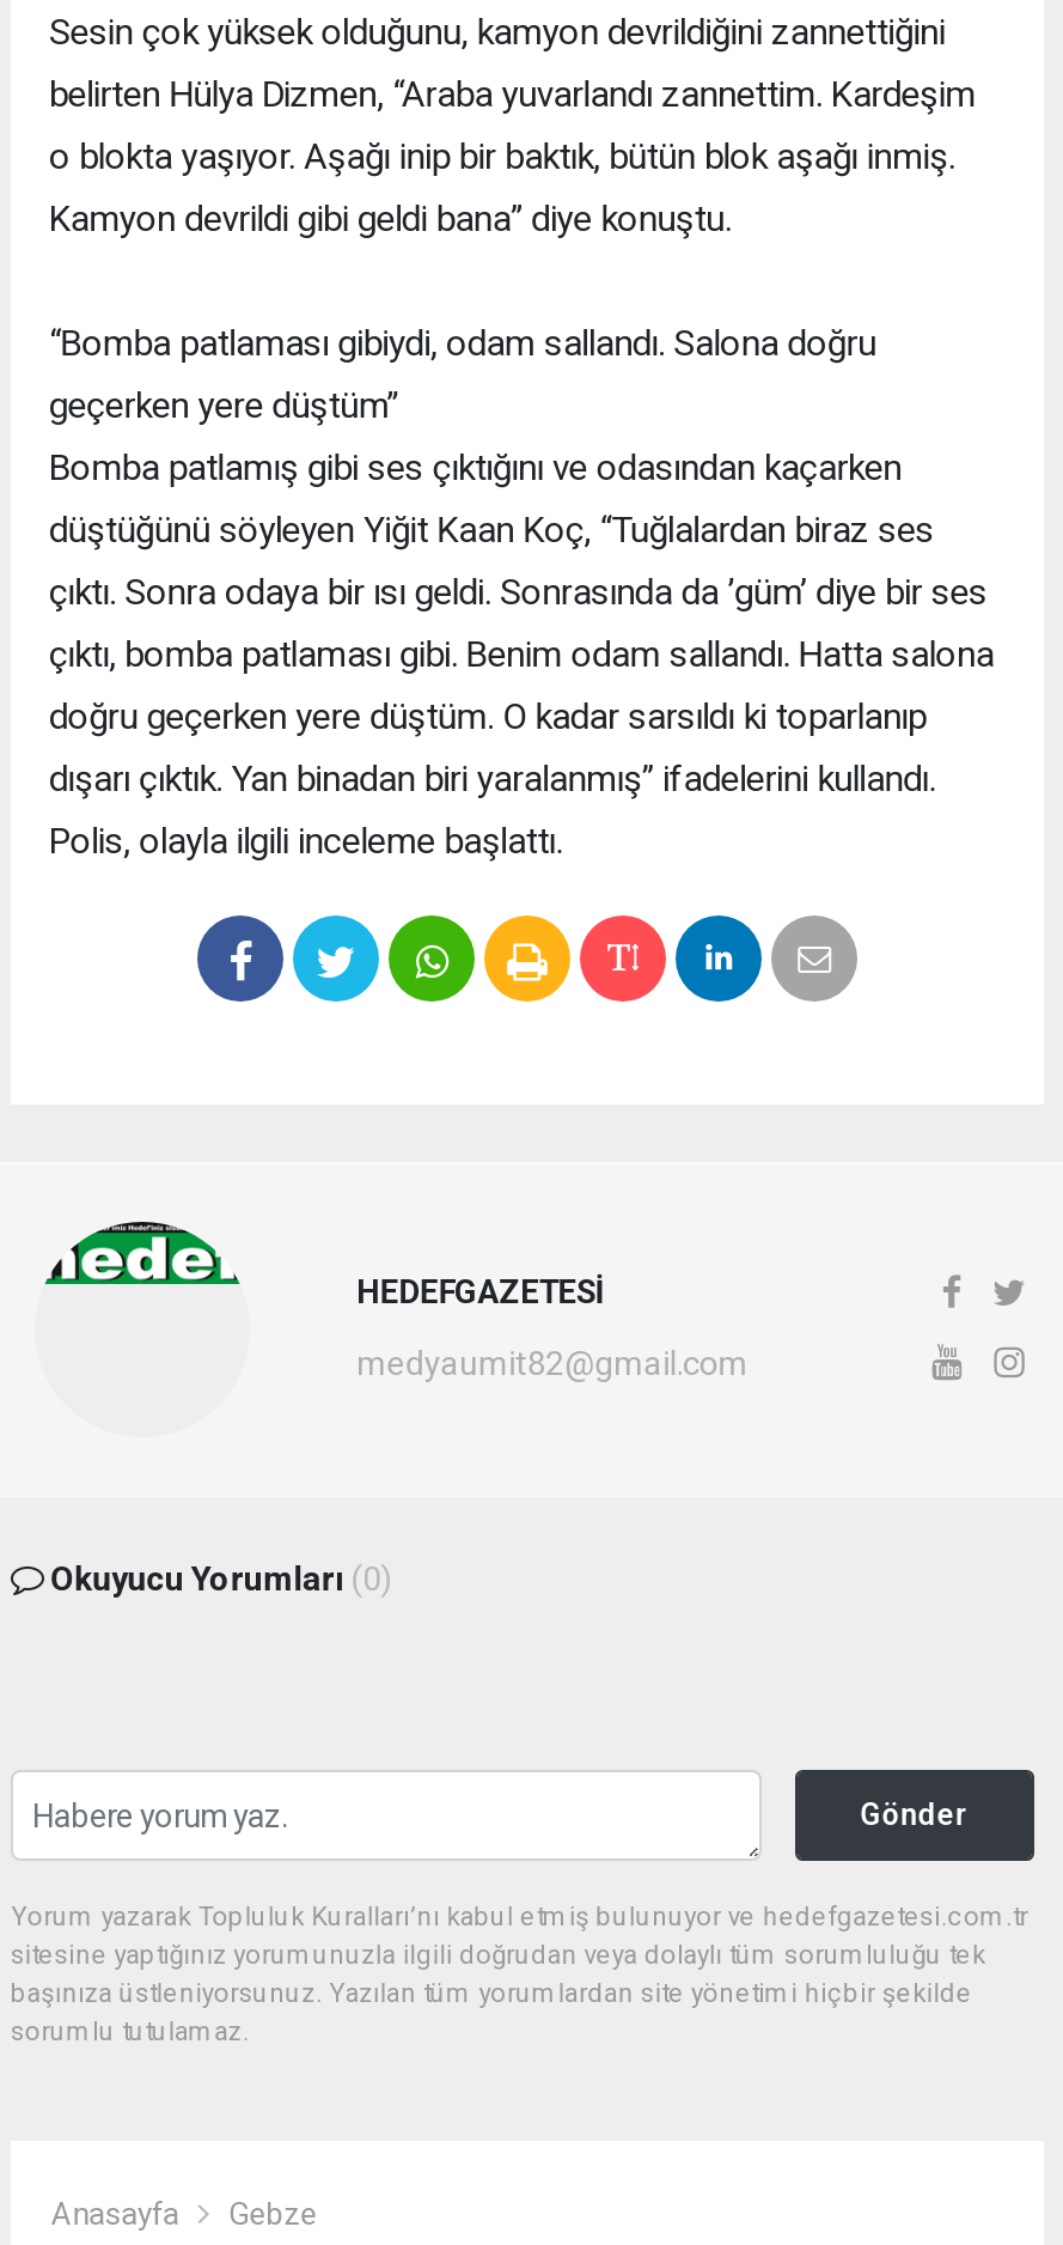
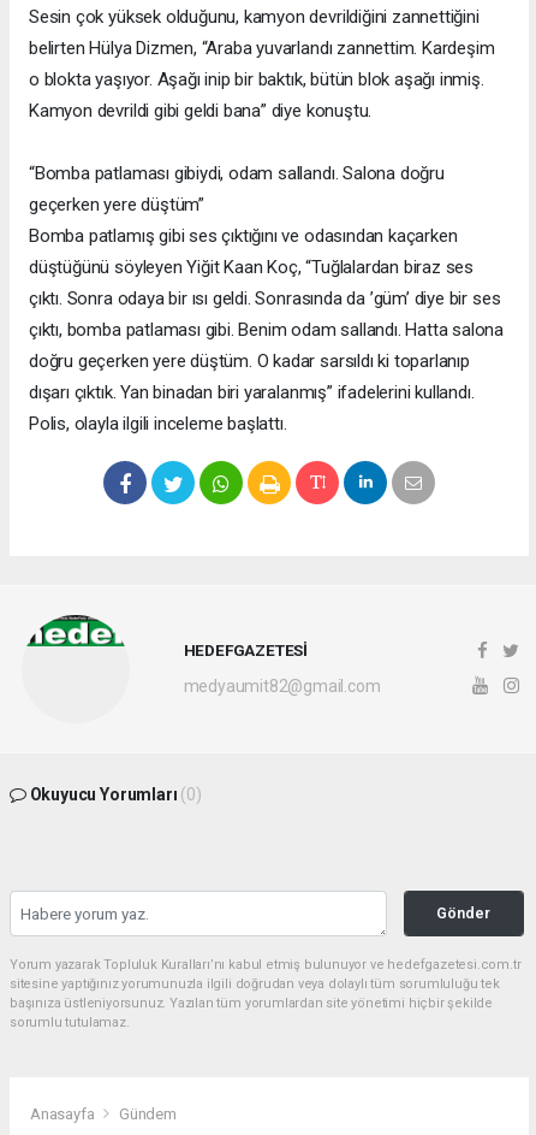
- Gebze
+ Gündem
